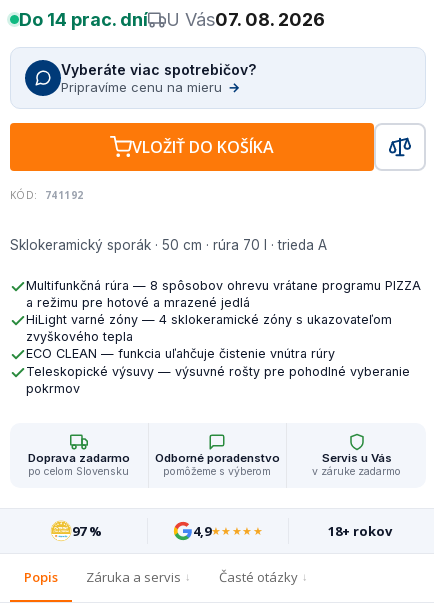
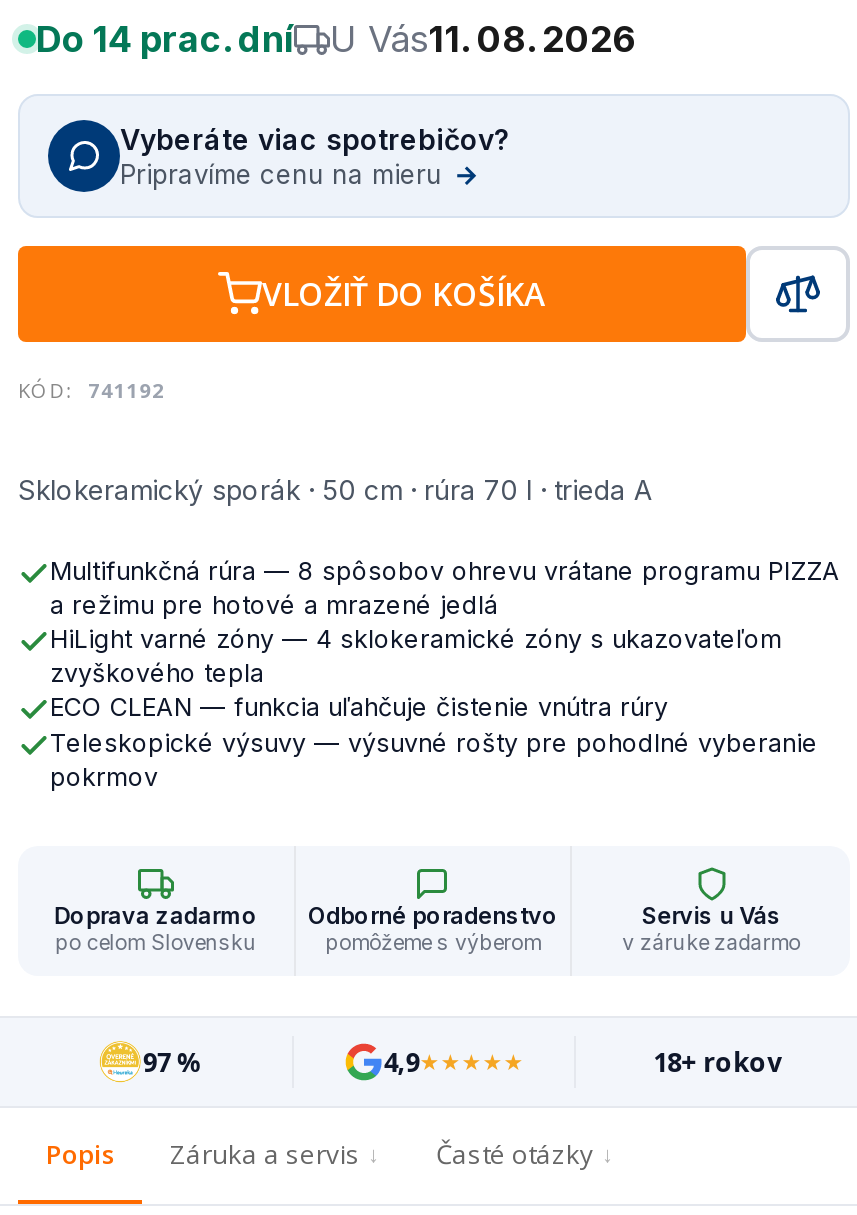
- Do 14 prac. dní U Vás07. 08. 2026
+ Do 14 prac. dní U Vás11. 08. 2026
